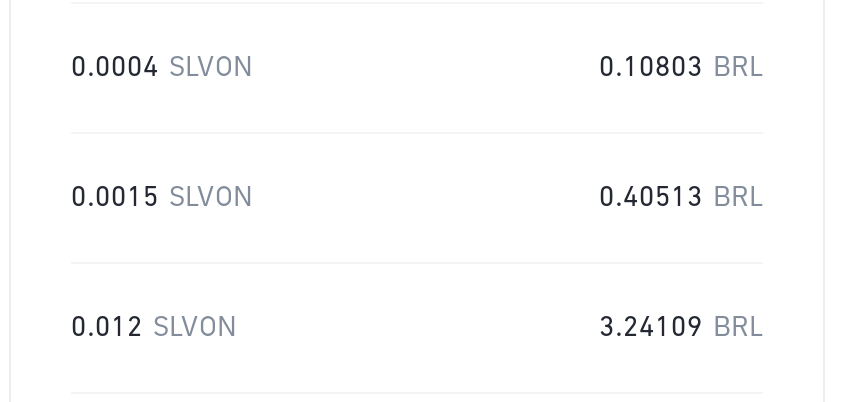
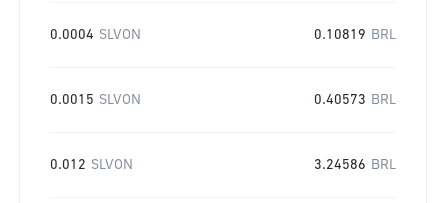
- 0.10803 BRL
+ 0.10819 BRL

- 0.40513 BRL
+ 0.40573 BRL

- 3.24109 BRL
+ 3.24586 BRL
